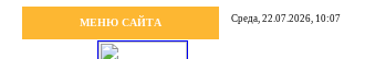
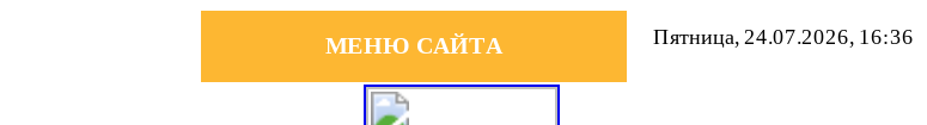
- Среда, 22.07.2026, 10:07
+ Пятница, 24.07.2026, 16:36
